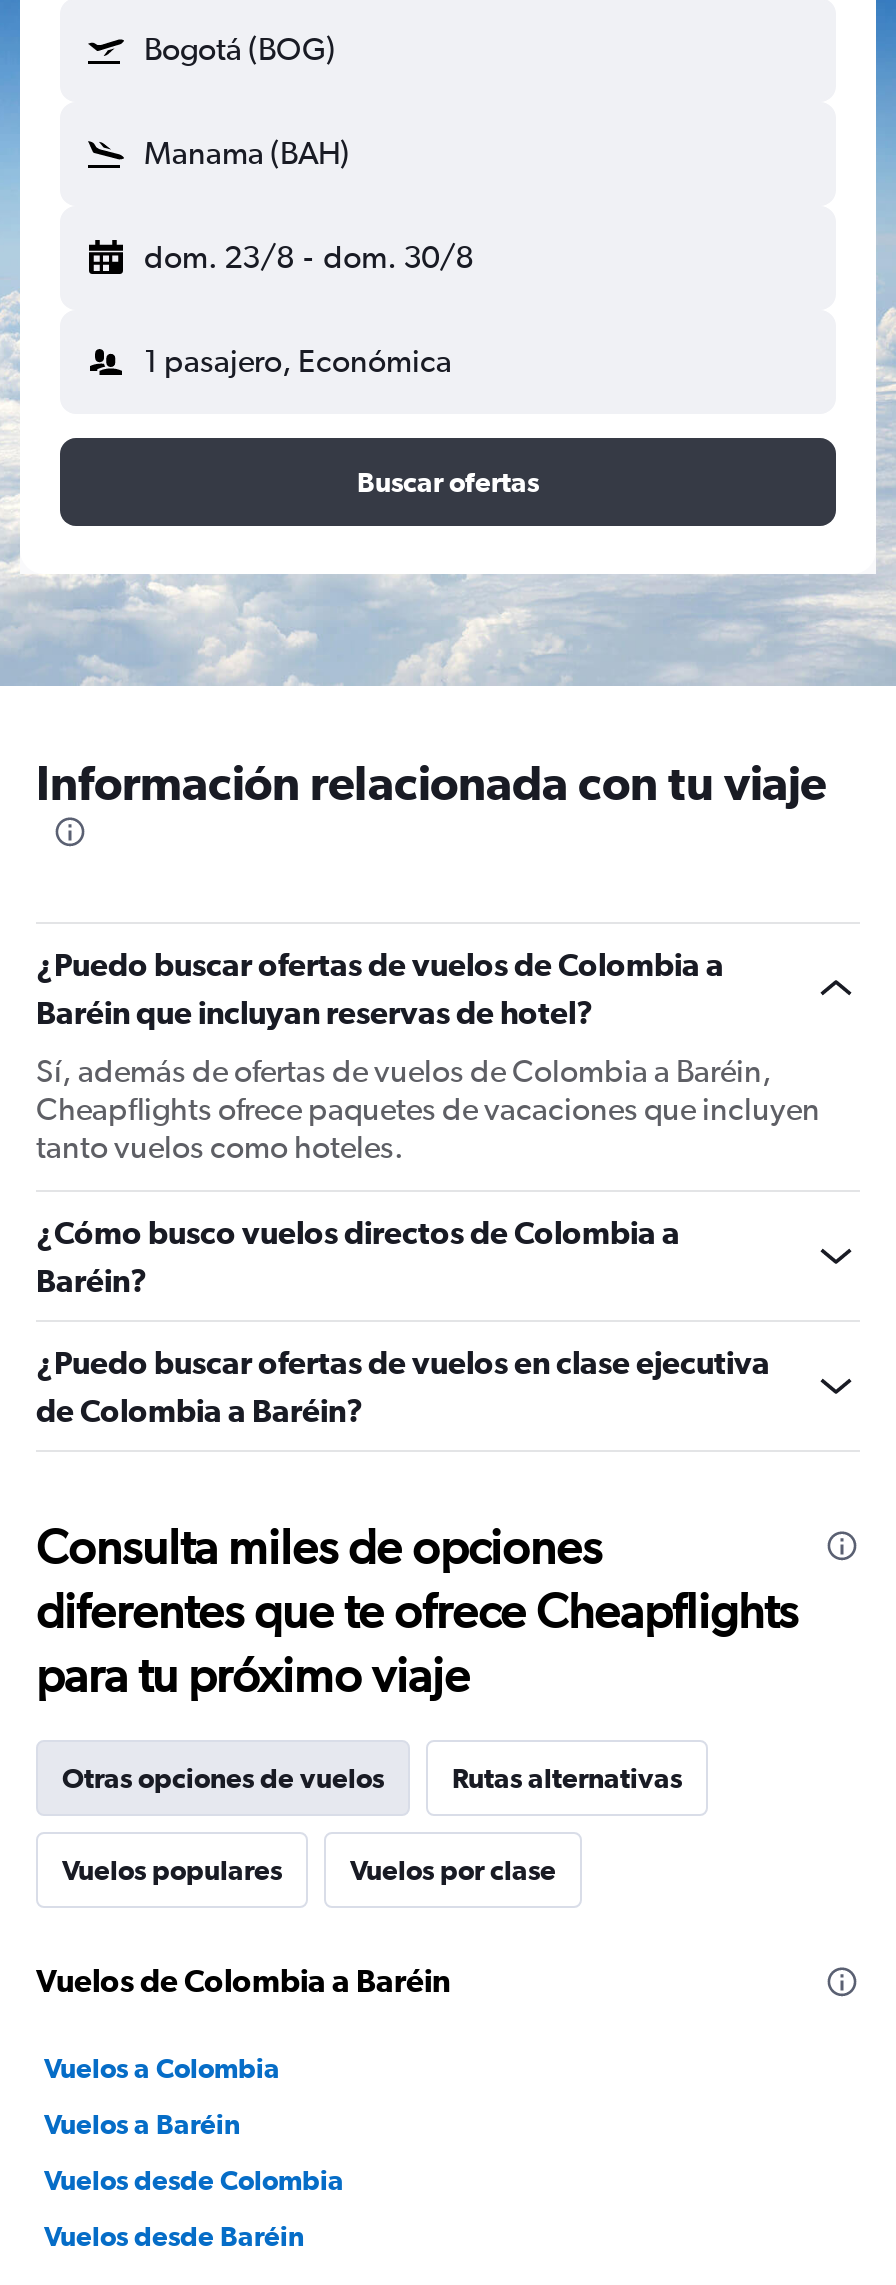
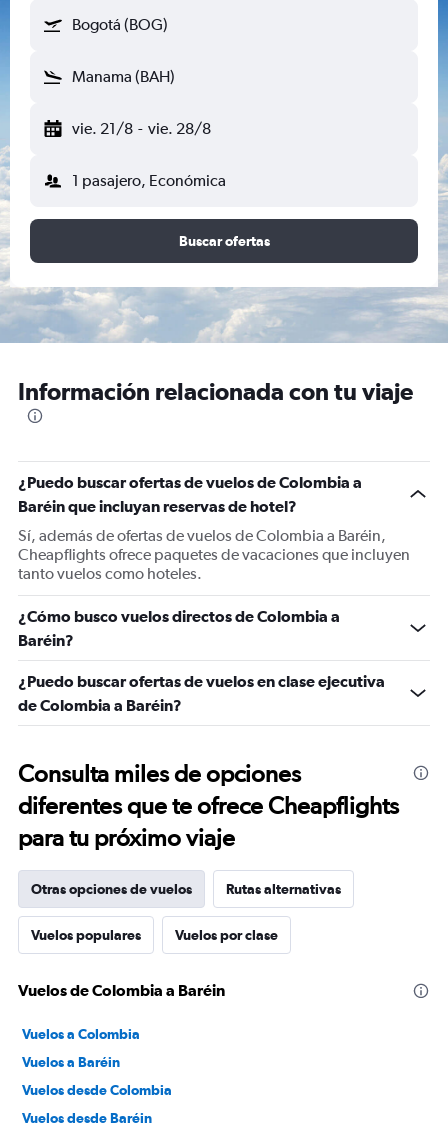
- dom. 23/8 - dom. 30/8
+ vie. 21/8 - vie. 28/8
